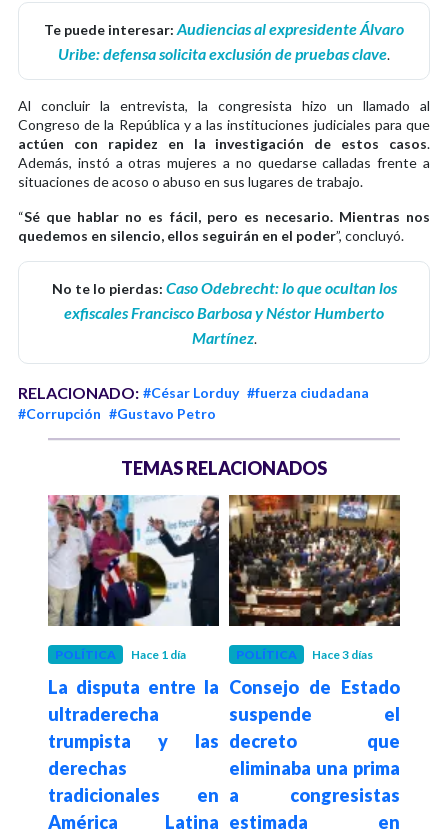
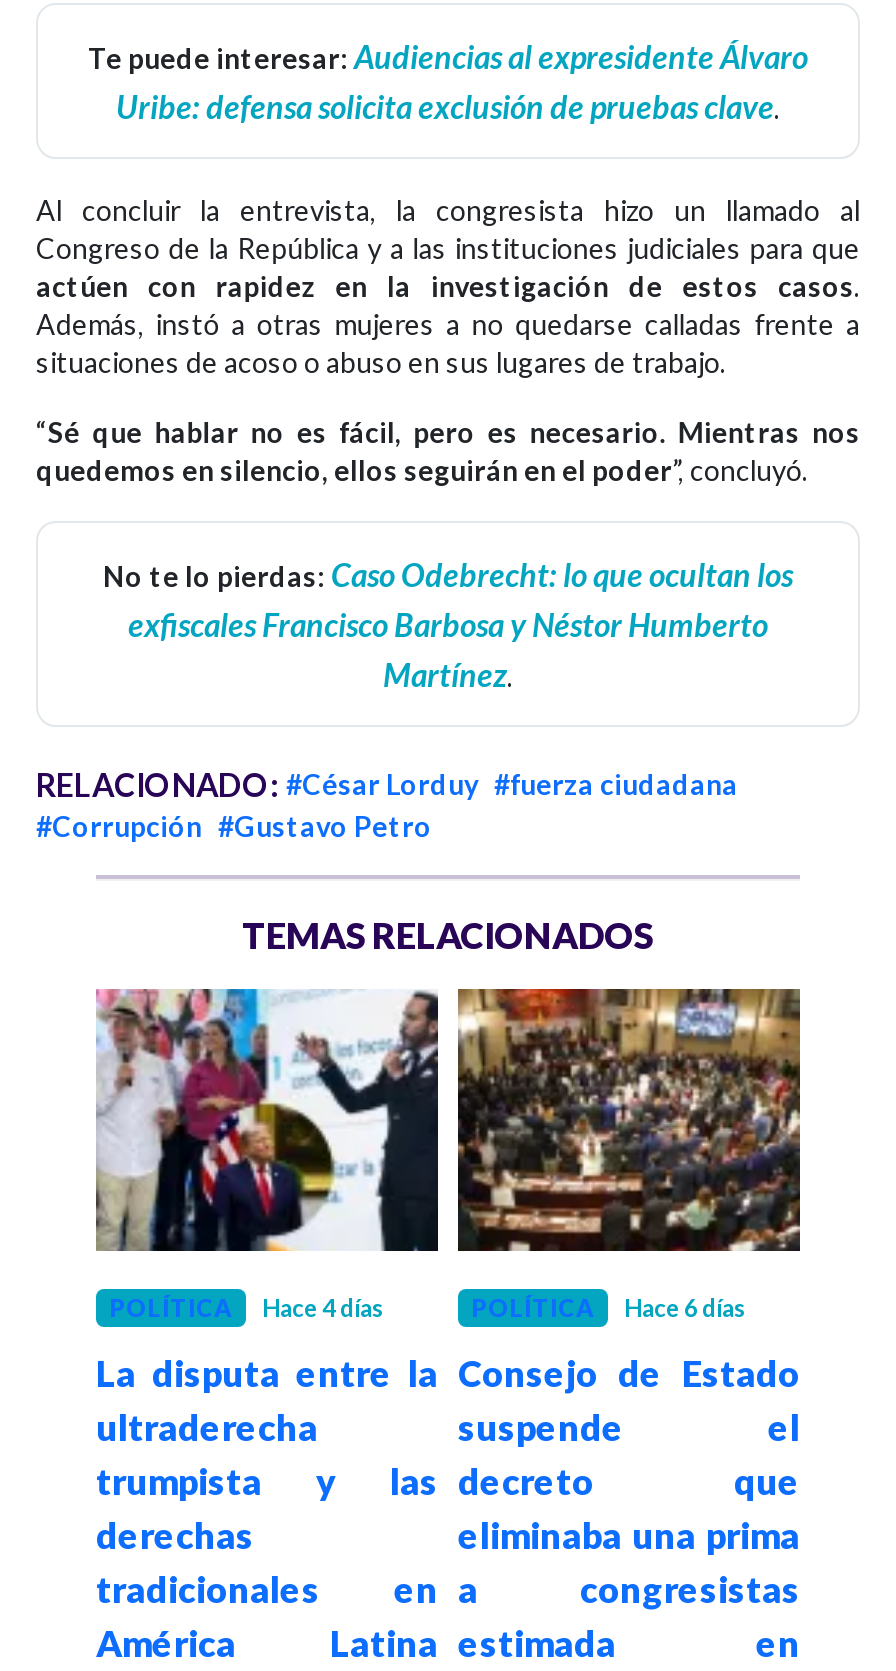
- Hace 1 día
+ Hace 4 días

- Hace 3 días
+ Hace 6 días
